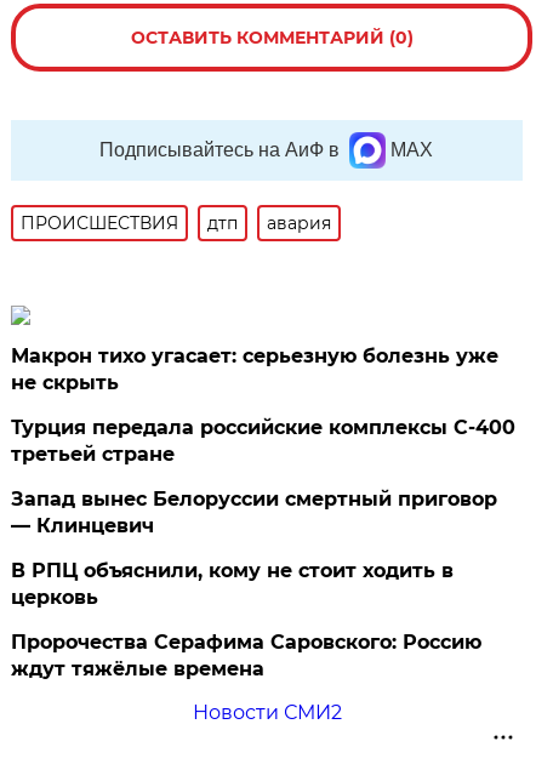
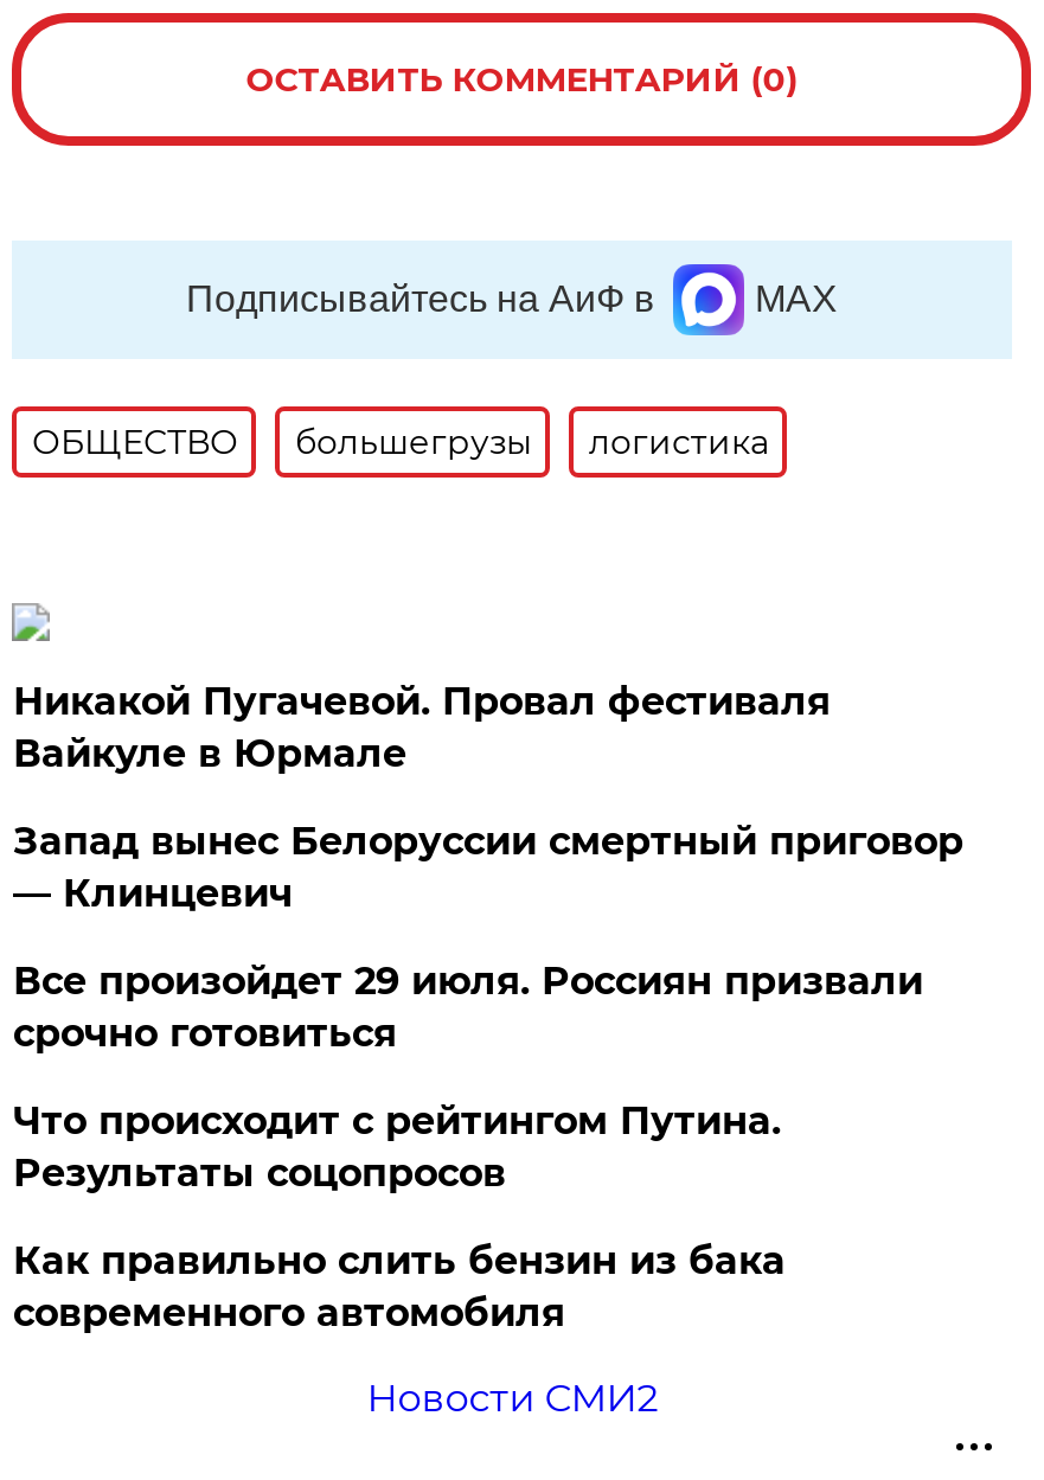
- ПРОИСШЕСТВИЯ
- дтп
- авария
+ ОБЩЕСТВО
+ большегрузы
+ логистика

- Макрон тихо угасает: серьезную болезнь уже
- не скрыть
- Турция передала российские комплексы С-400
- третьей стране
+ Никакой Пугачевой. Провал фестиваля
+ Вайкуле в Юрмале

moved up: Запад вынес Белоруссии смертный приговор | — Клинцевич

- В РПЦ объяснили, кому не стоит ходить в
- церковь
- Пророчества Серафима Саровского: Россию
- ждут тяжёлые времена
+ Все произойдет 29 июля. Россиян призвали
+ срочно готовиться
+ Что происходит с рейтингом Путина.
+ Результаты соцопросов
+ Как правильно слить бензин из бака
+ современного автомобиля
